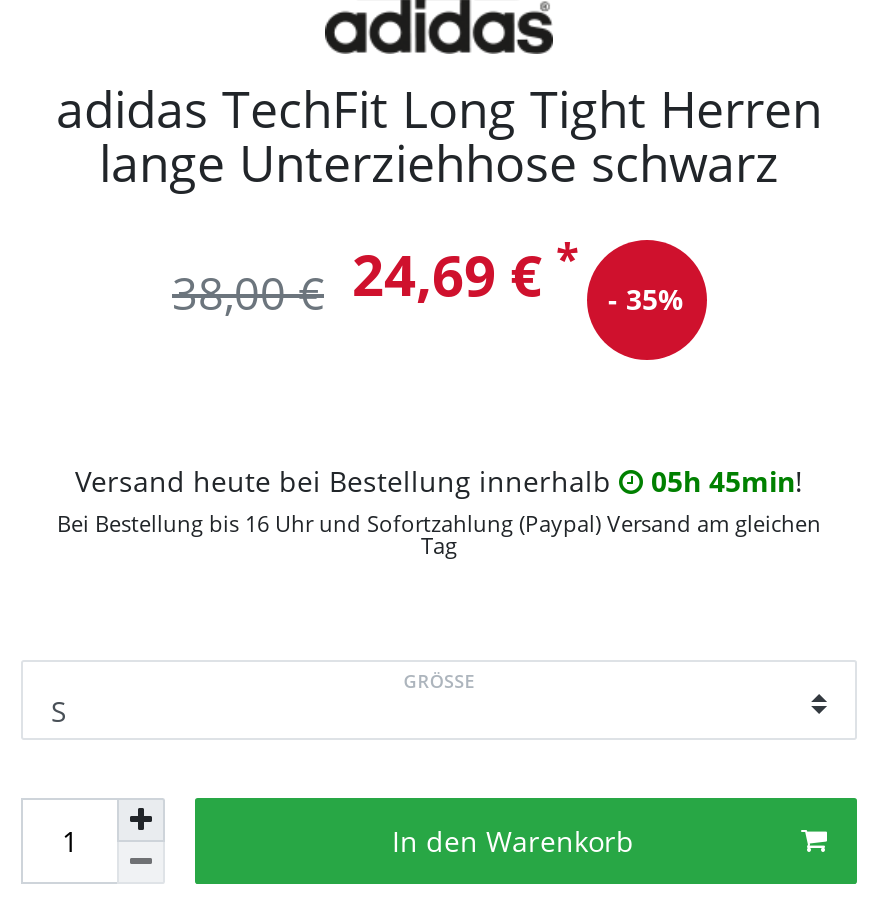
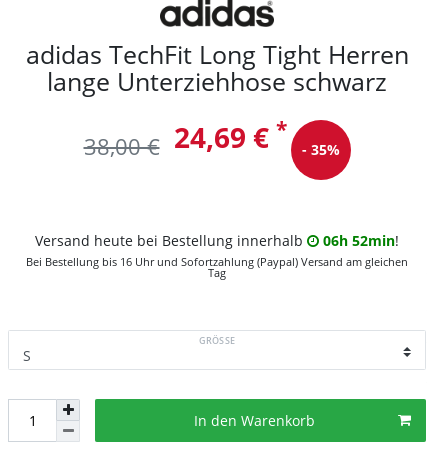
- Versand heute bei Bestellung innerhalb 05h 45min!
+ Versand heute bei Bestellung innerhalb 06h 52min!
